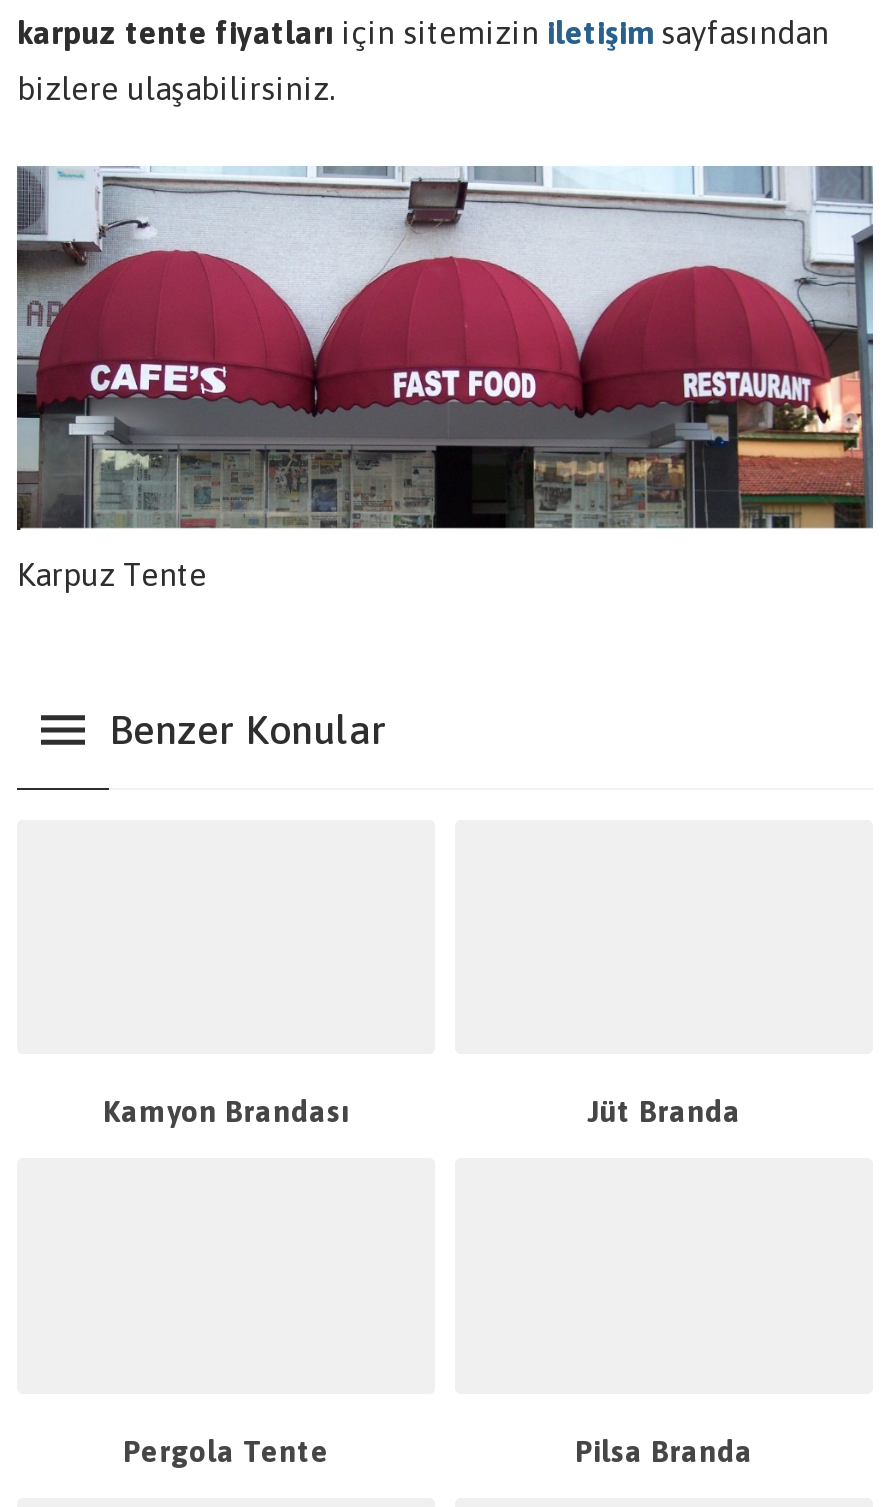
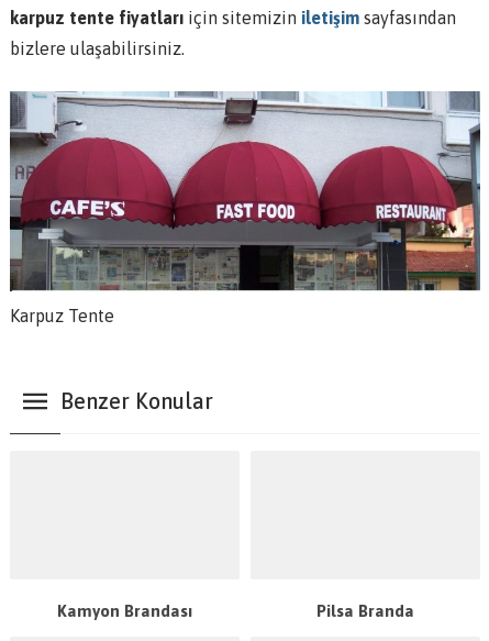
- Jüt Branda

- Pergola Tente
